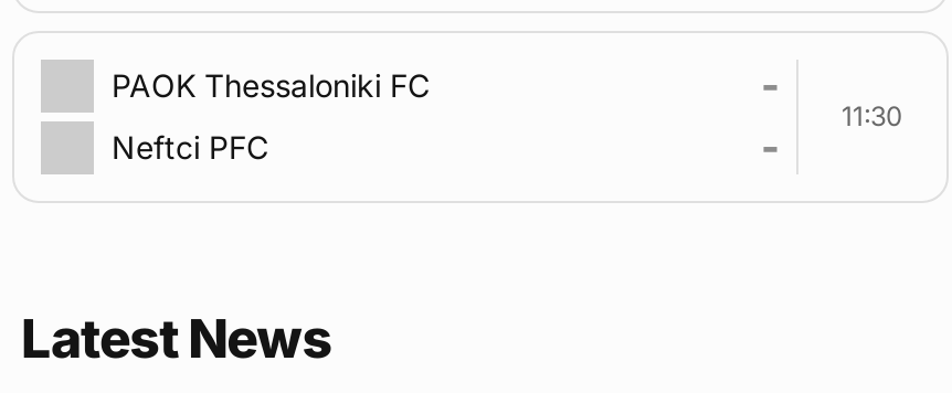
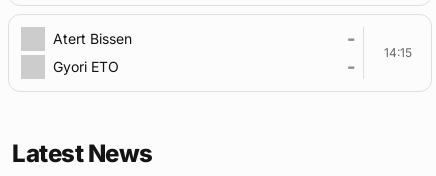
- PAOK Thessaloniki FC
+ Atert Bissen

- 11:30
+ 14:15

- Neftci PFC
+ Gyori ETO
